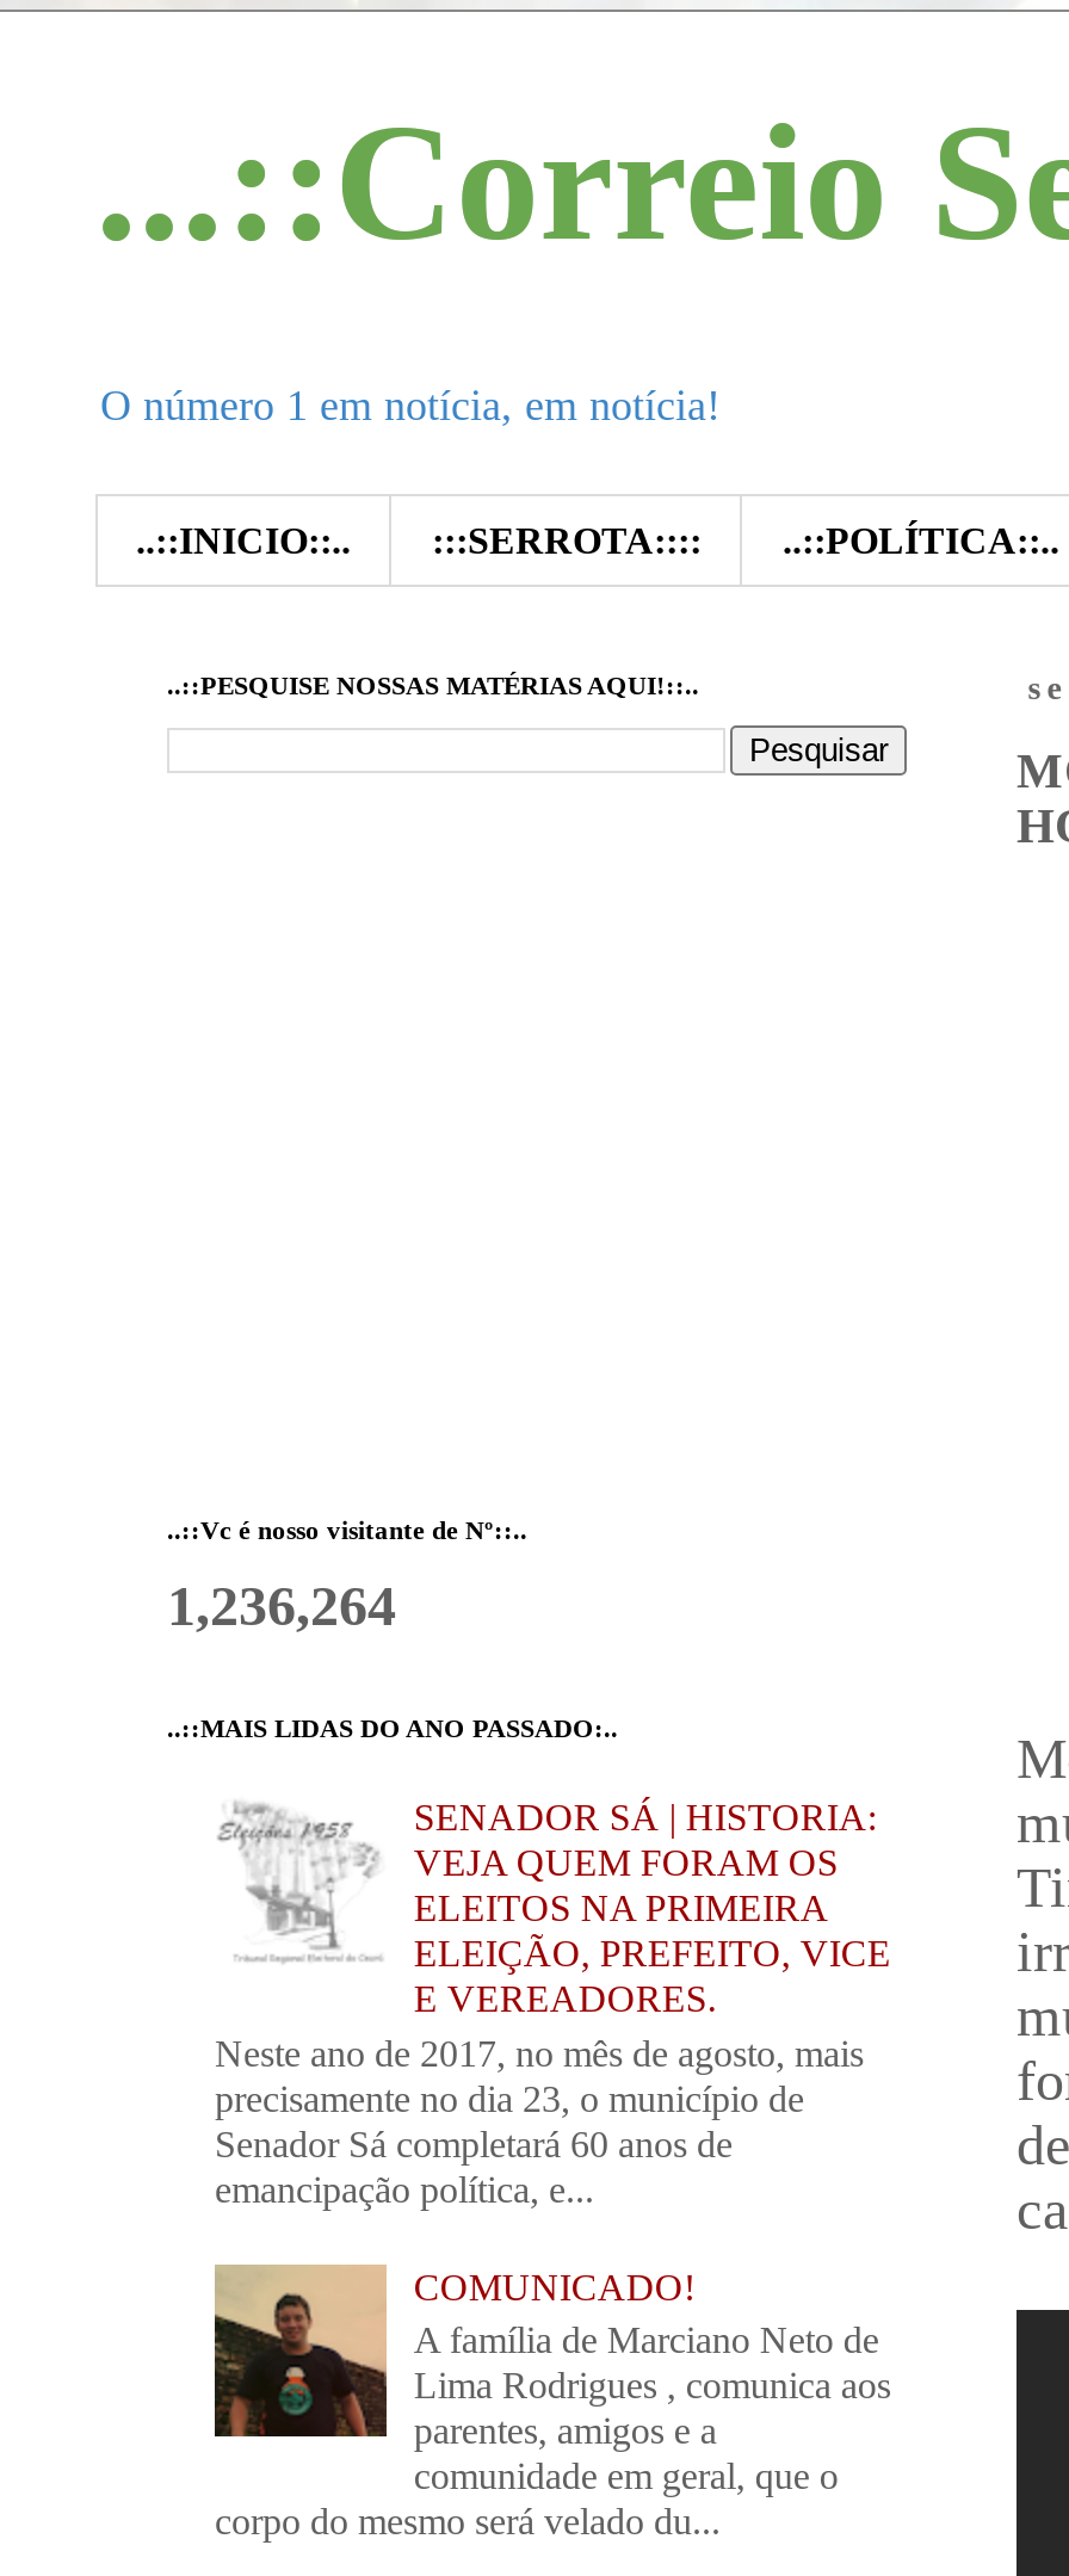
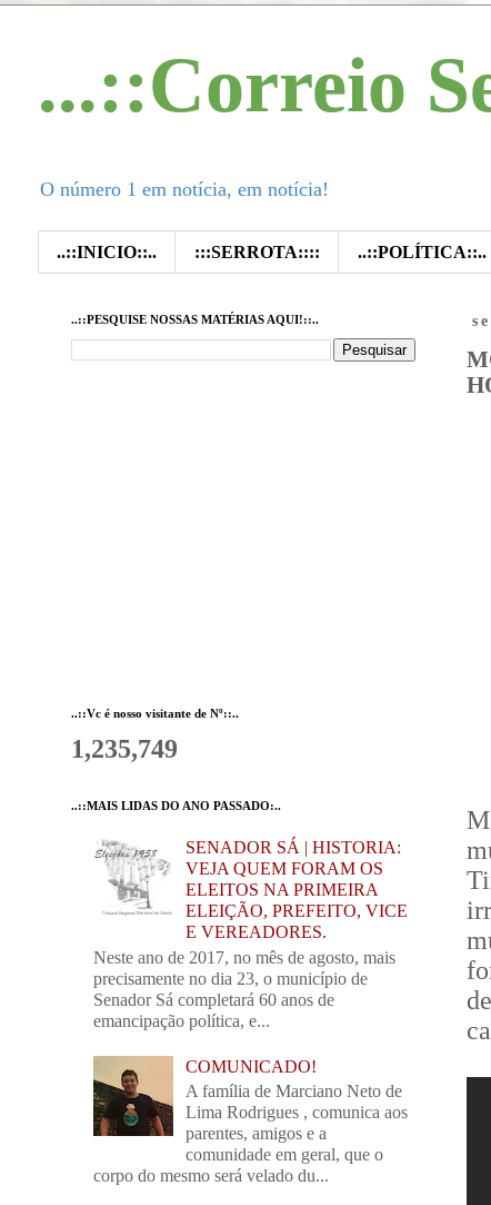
- 1,236,264
+ 1,235,749
